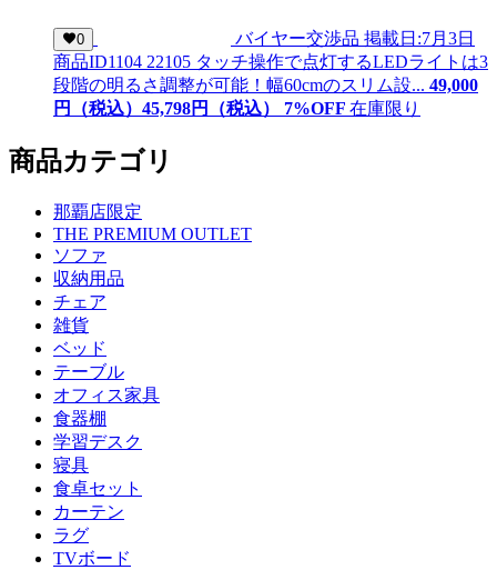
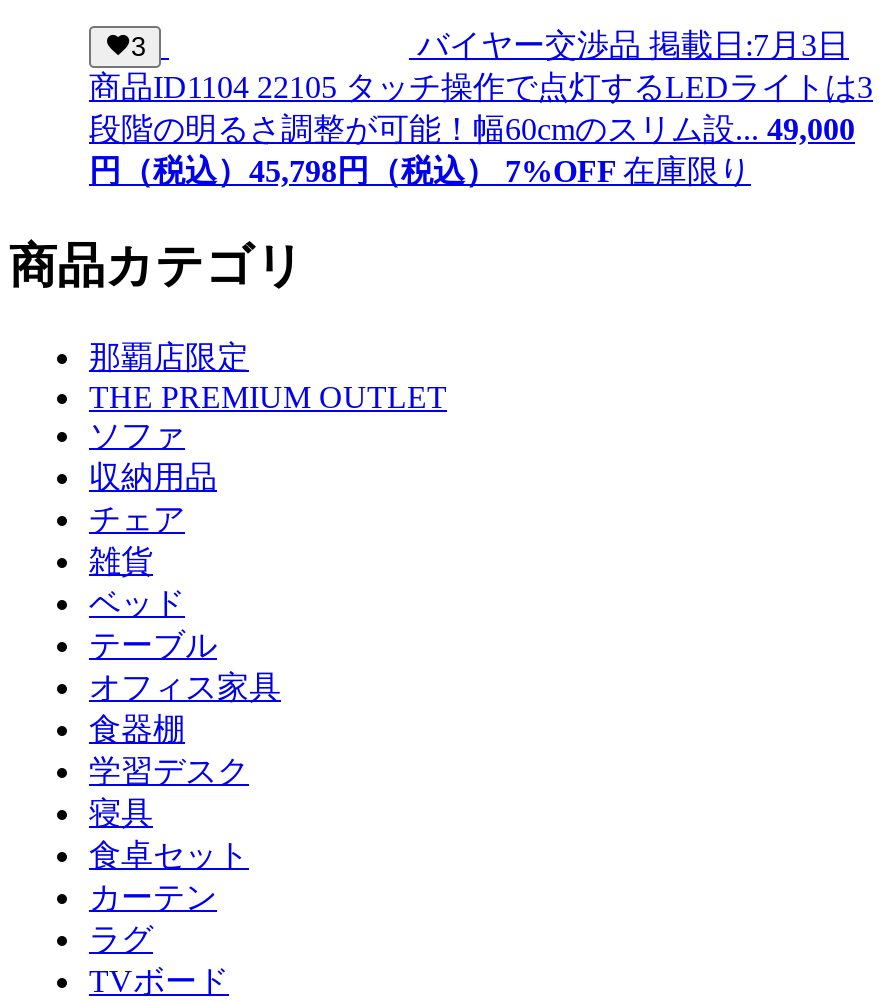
- 0
+ 3
